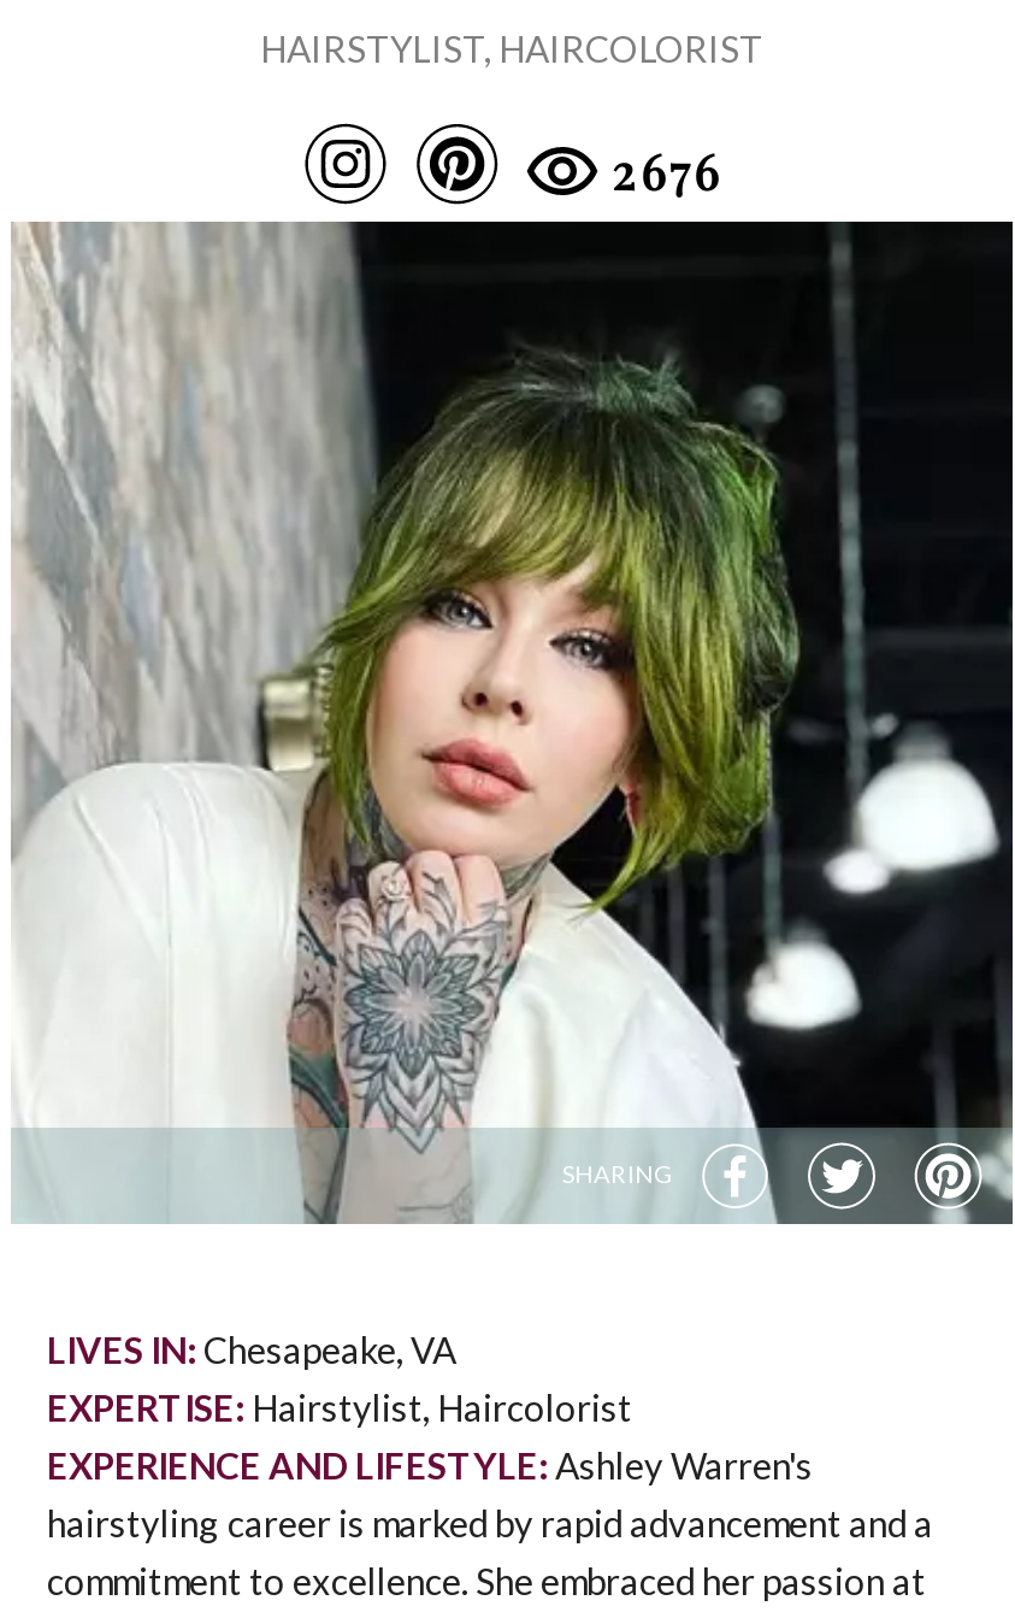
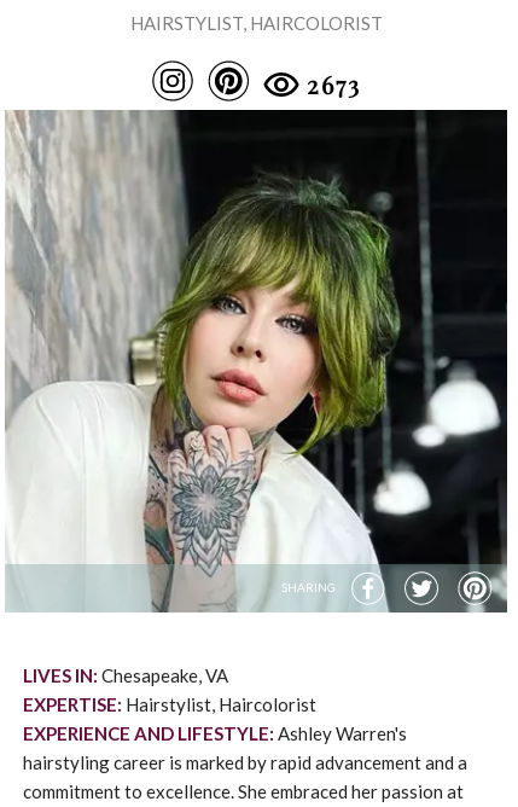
- 2676
+ 2673
